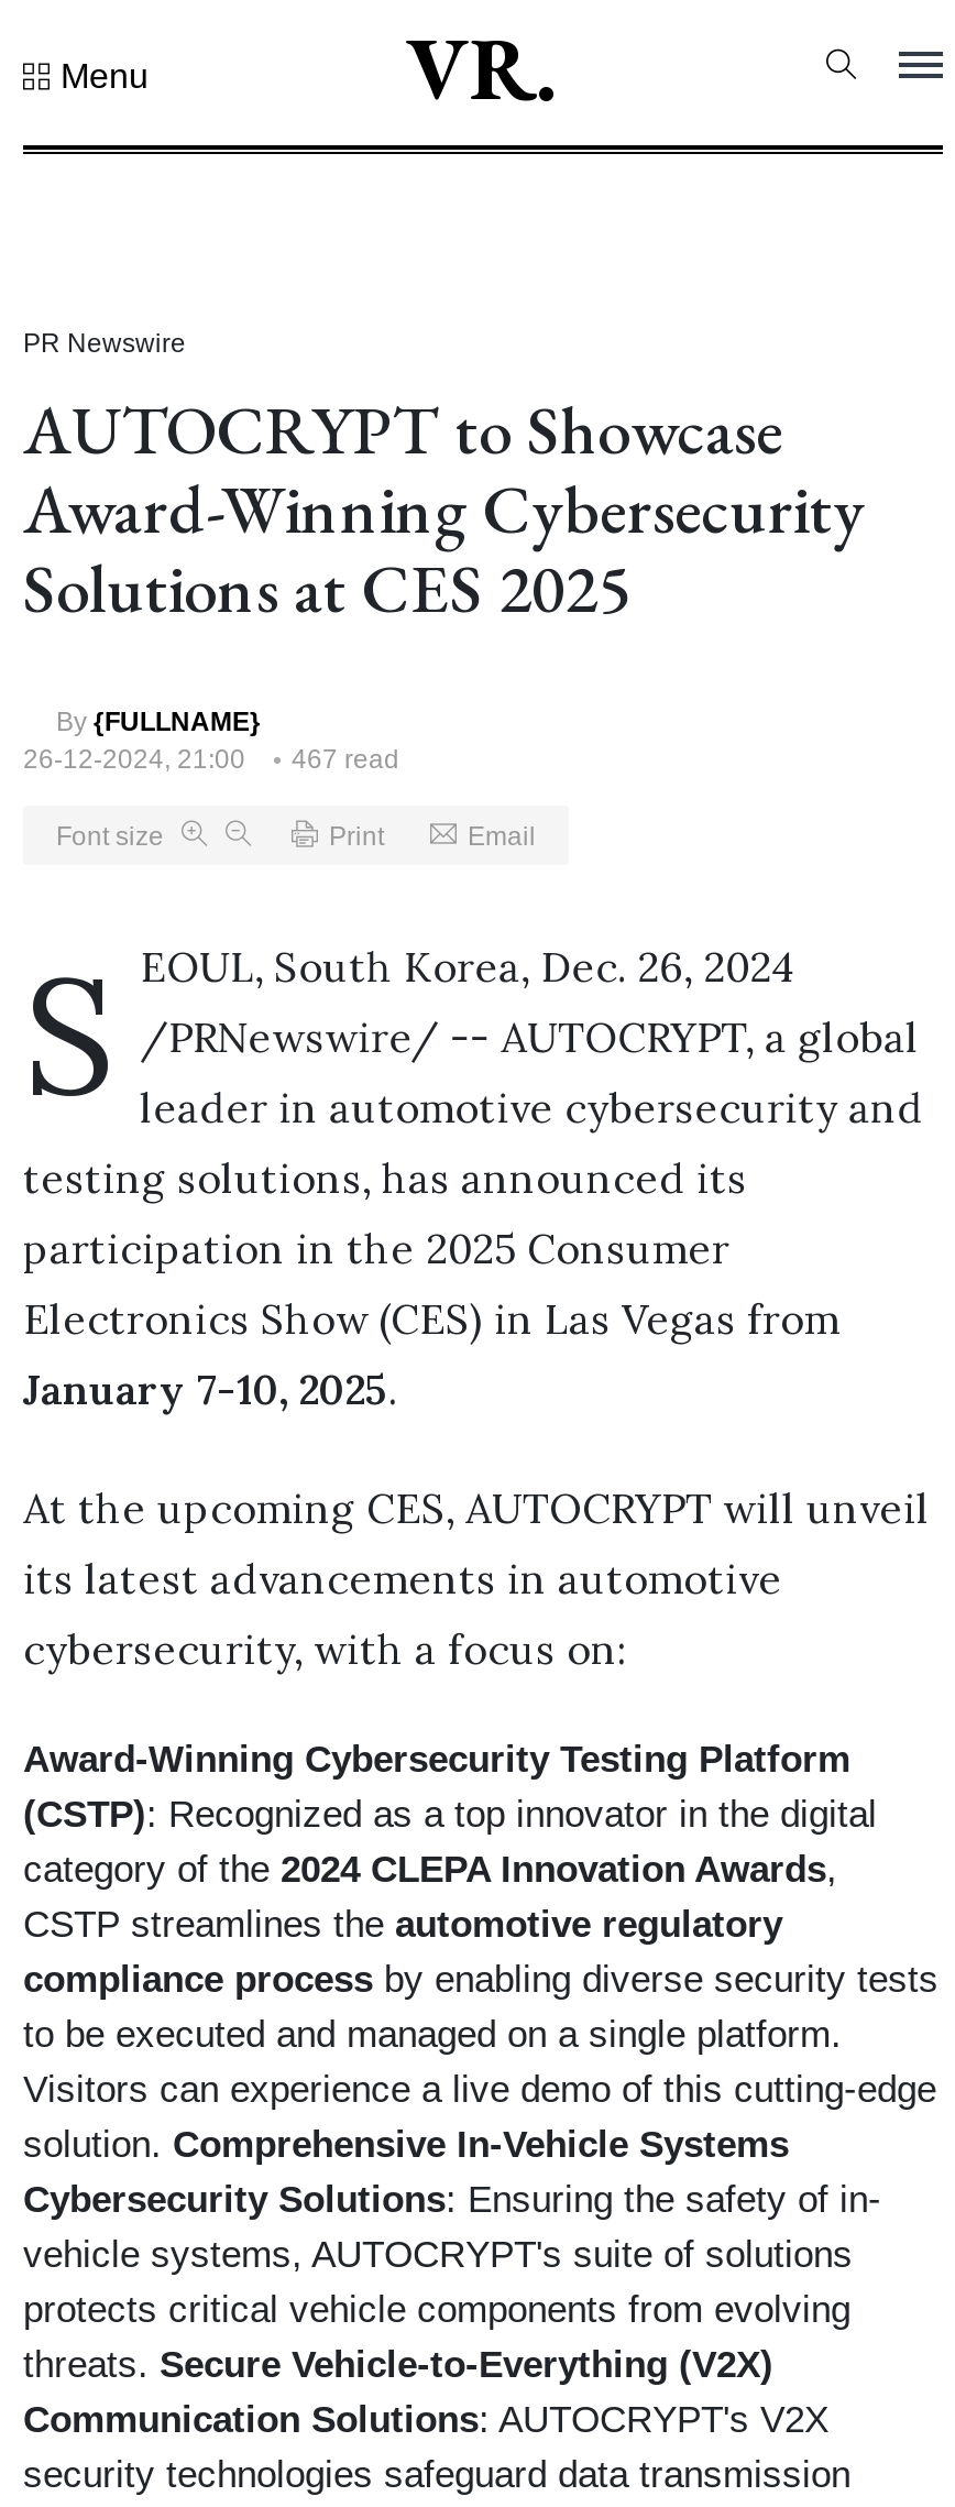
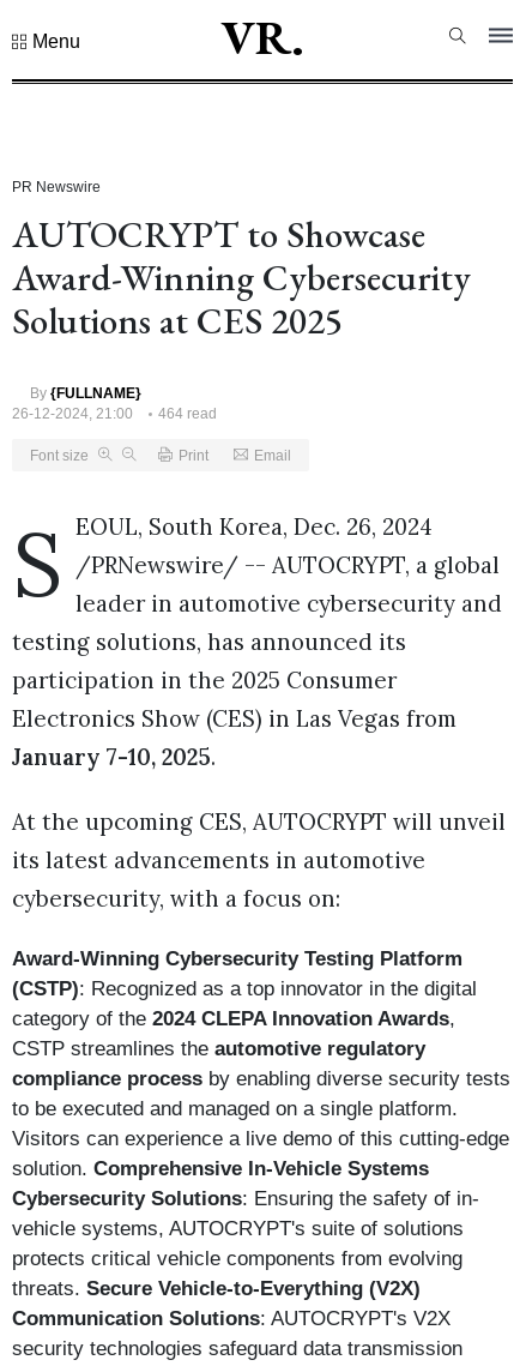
- 26-12-2024, 21:00 467 read
+ 26-12-2024, 21:00 464 read
